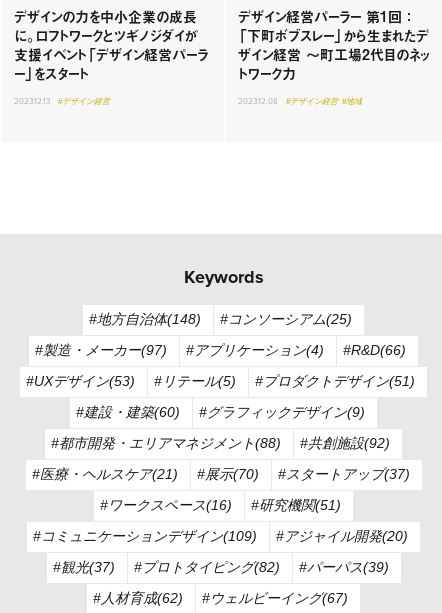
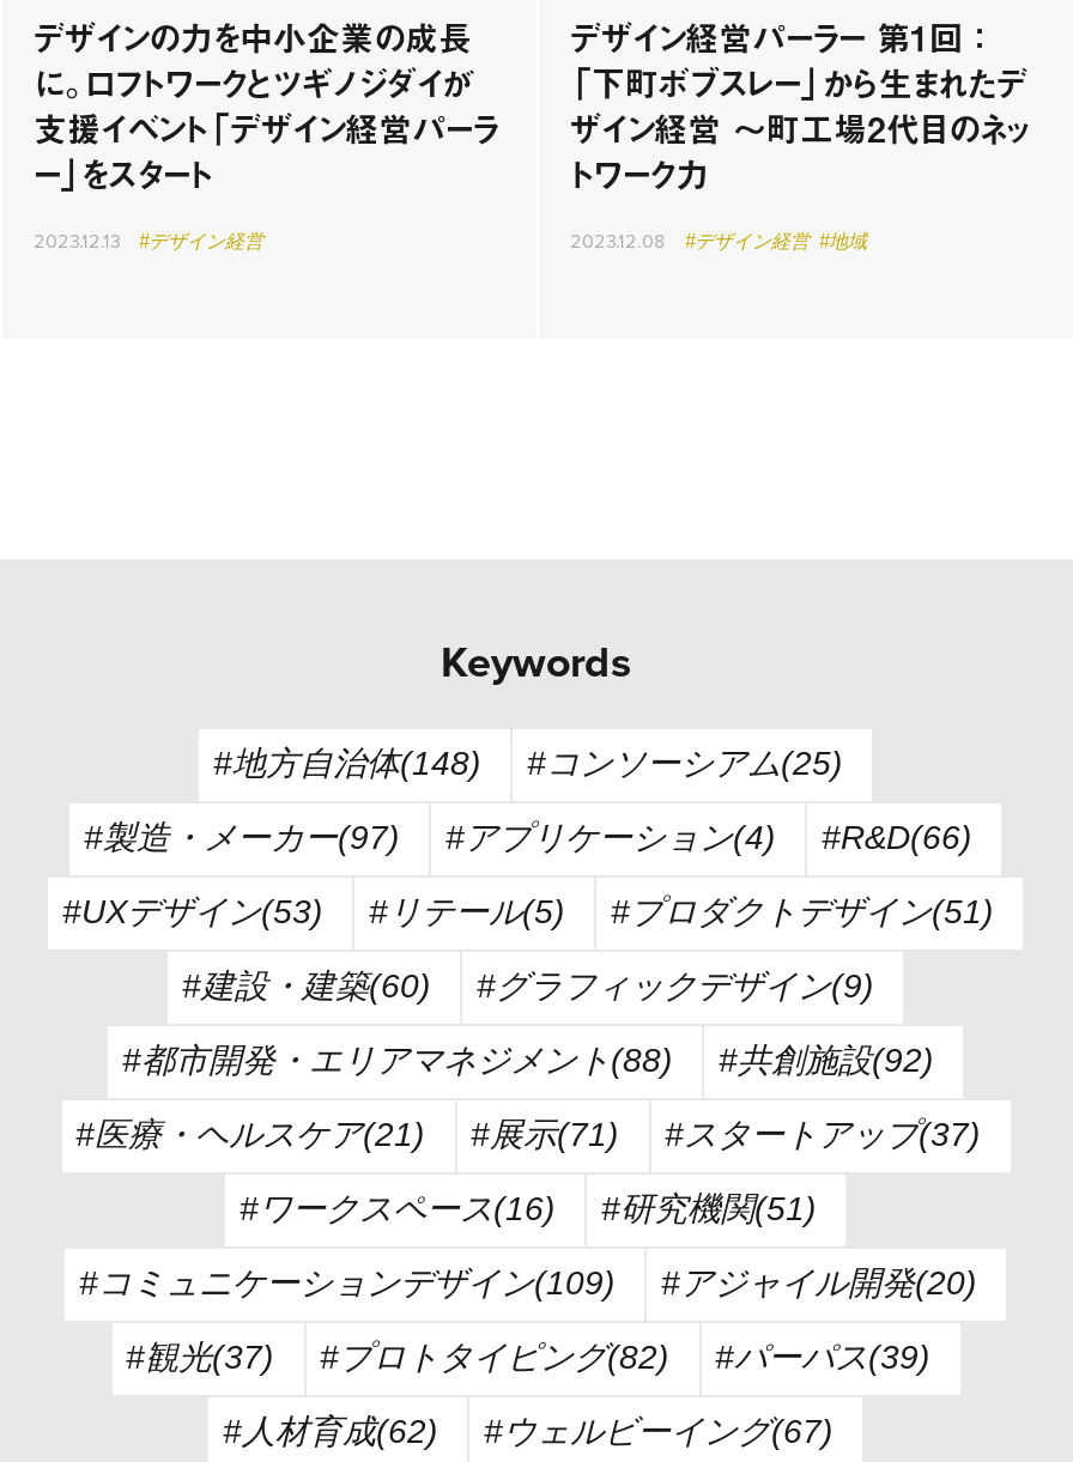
- #医療・ヘルスケア(21) #展示(70) #スタートアップ(37)
+ #医療・ヘルスケア(21) #展示(71) #スタートアップ(37)
